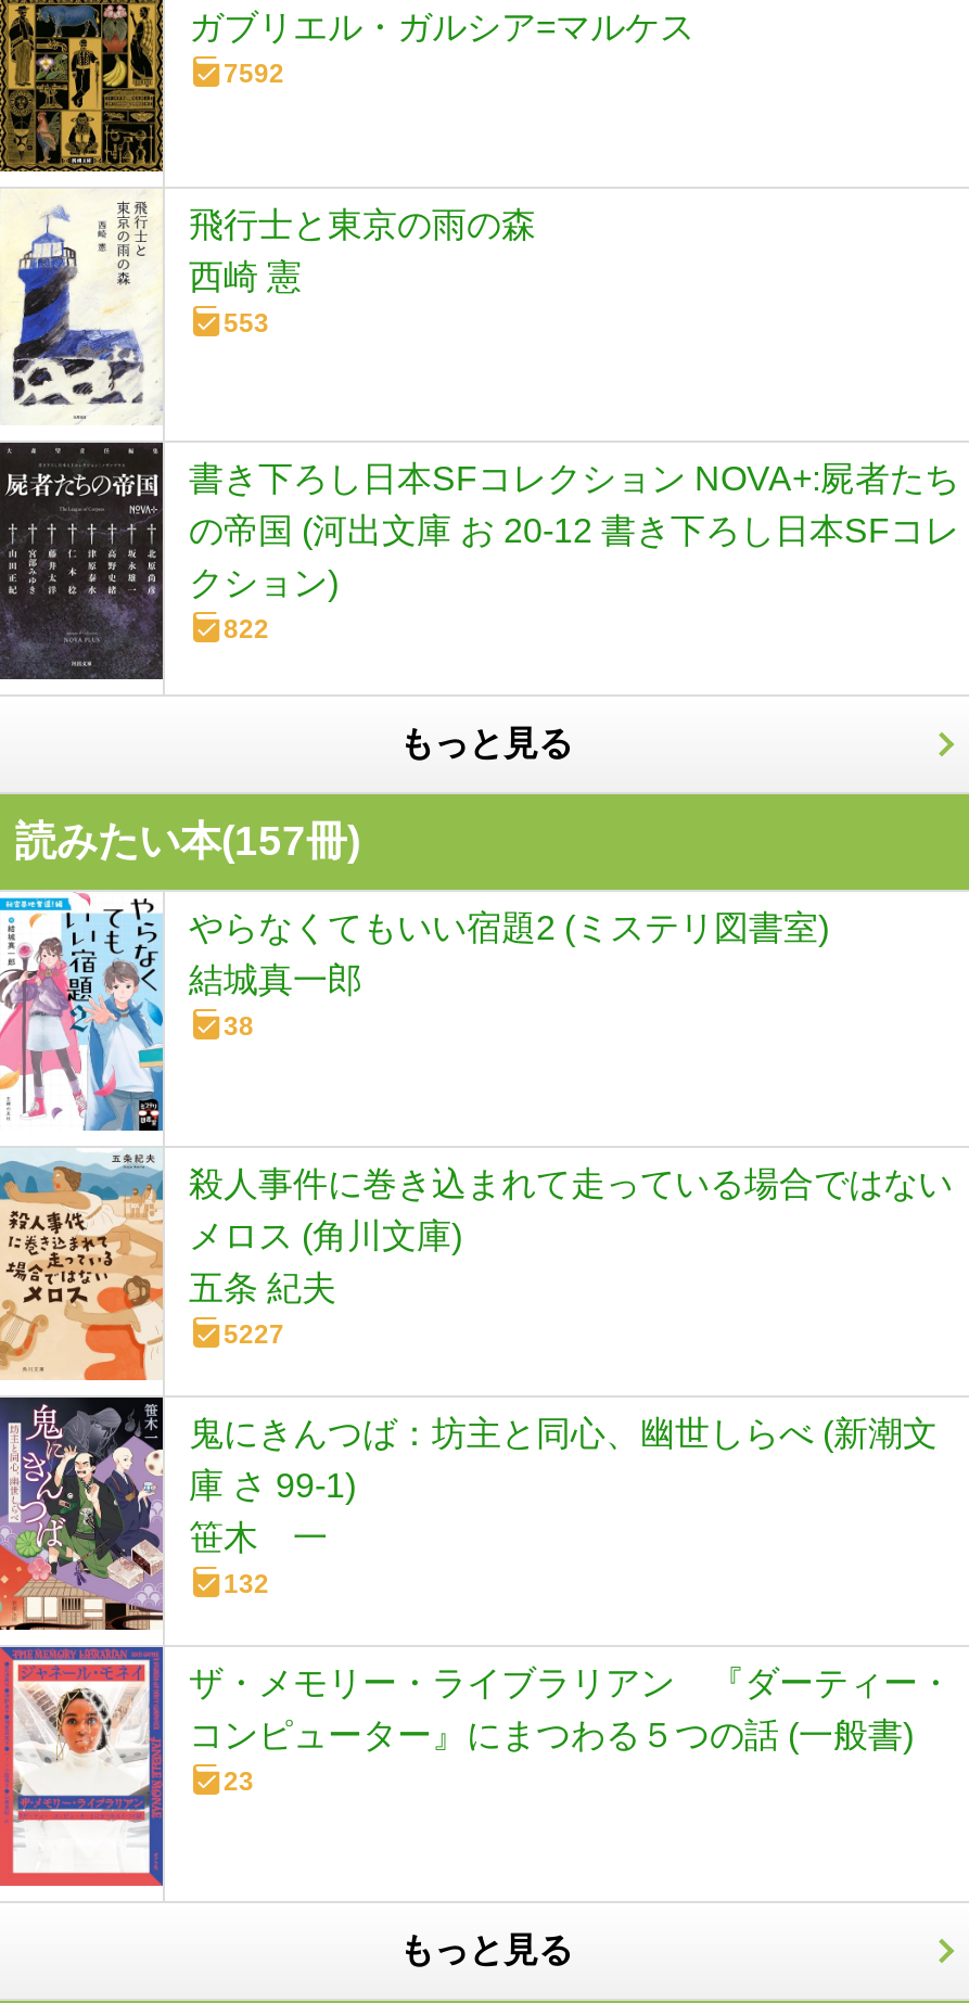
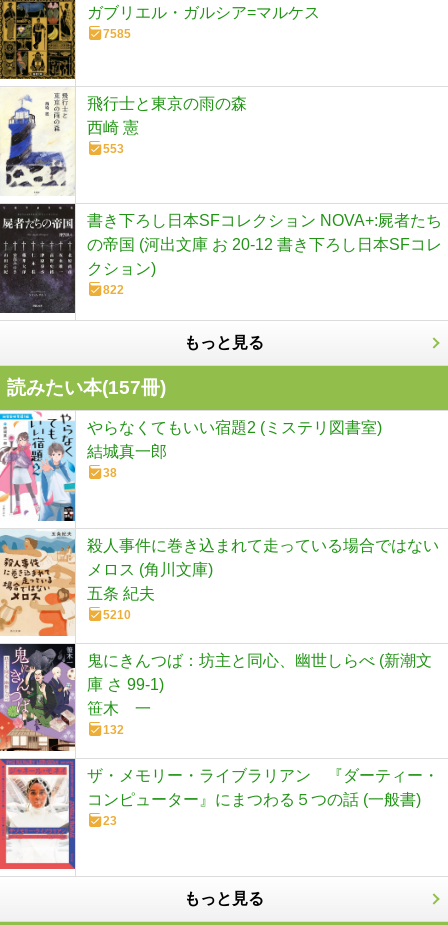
- 7592
+ 7585

- 5227
+ 5210
